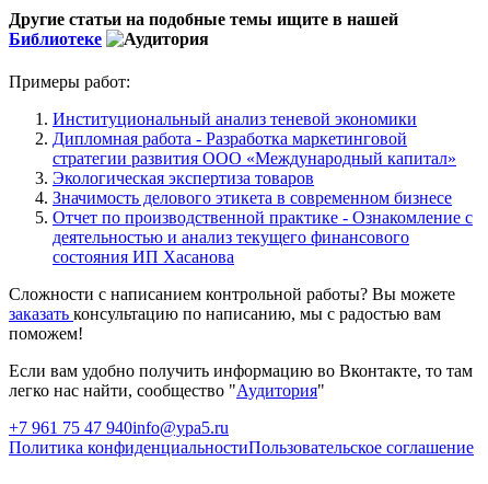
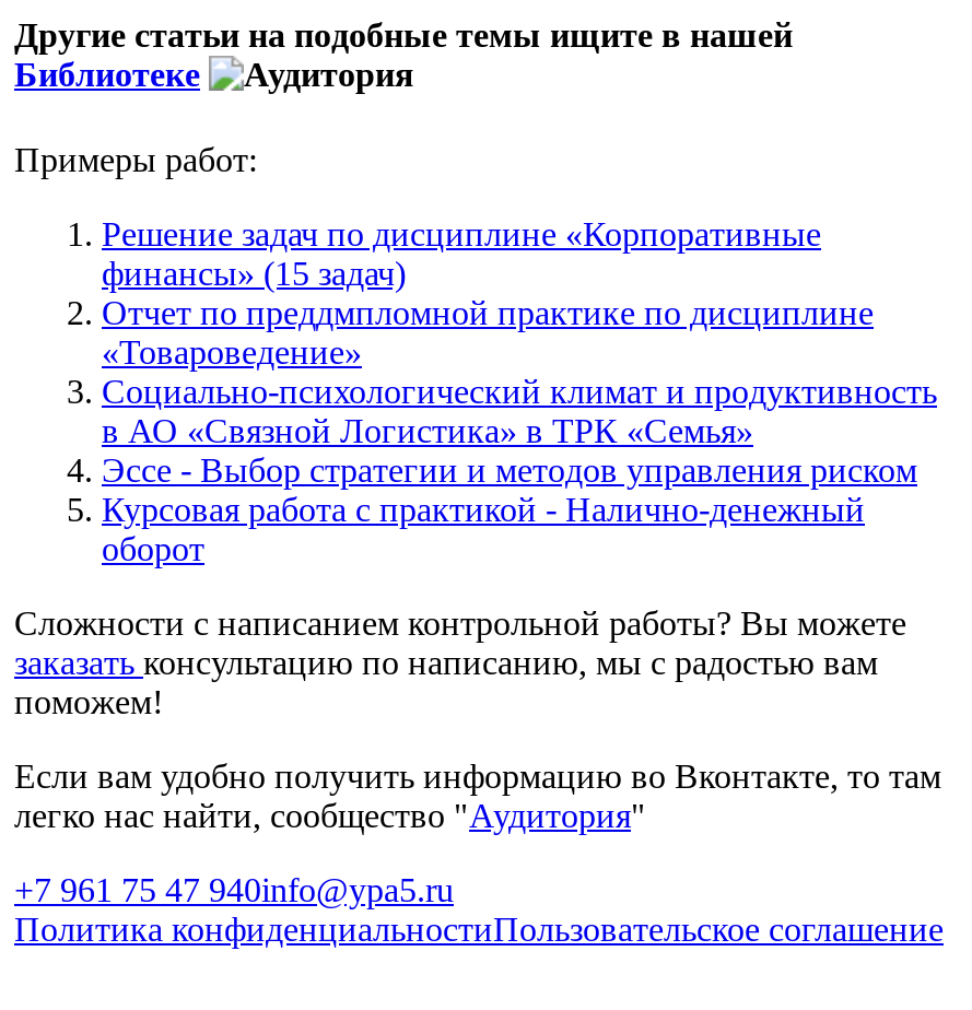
- Институциональный анализ теневой экономики
- Дипломная работа - Разработка маркетинговой
- стратегии развития ООО «Международный капитал»
- Экологическая экспертиза товаров
- Значимость делового этикета в современном бизнесе
- Отчет по производственной практике - Ознакомление с
- деятельностью и анализ текущего финансового
- состояния ИП Хасанова
+ Решение задач по дисциплине «Корпоративные
+ финансы» (15 задач)
+ Отчет по преддмпломной практике по дисциплине
+ «Товароведение»
+ Социально-психологический климат и продуктивность
+ в АО «Связной Логистика» в ТРК «Семья»
+ Эссе - Выбор стратегии и методов управления риском
+ Курсовая работа с практикой - Налично-денежный
+ оборот
